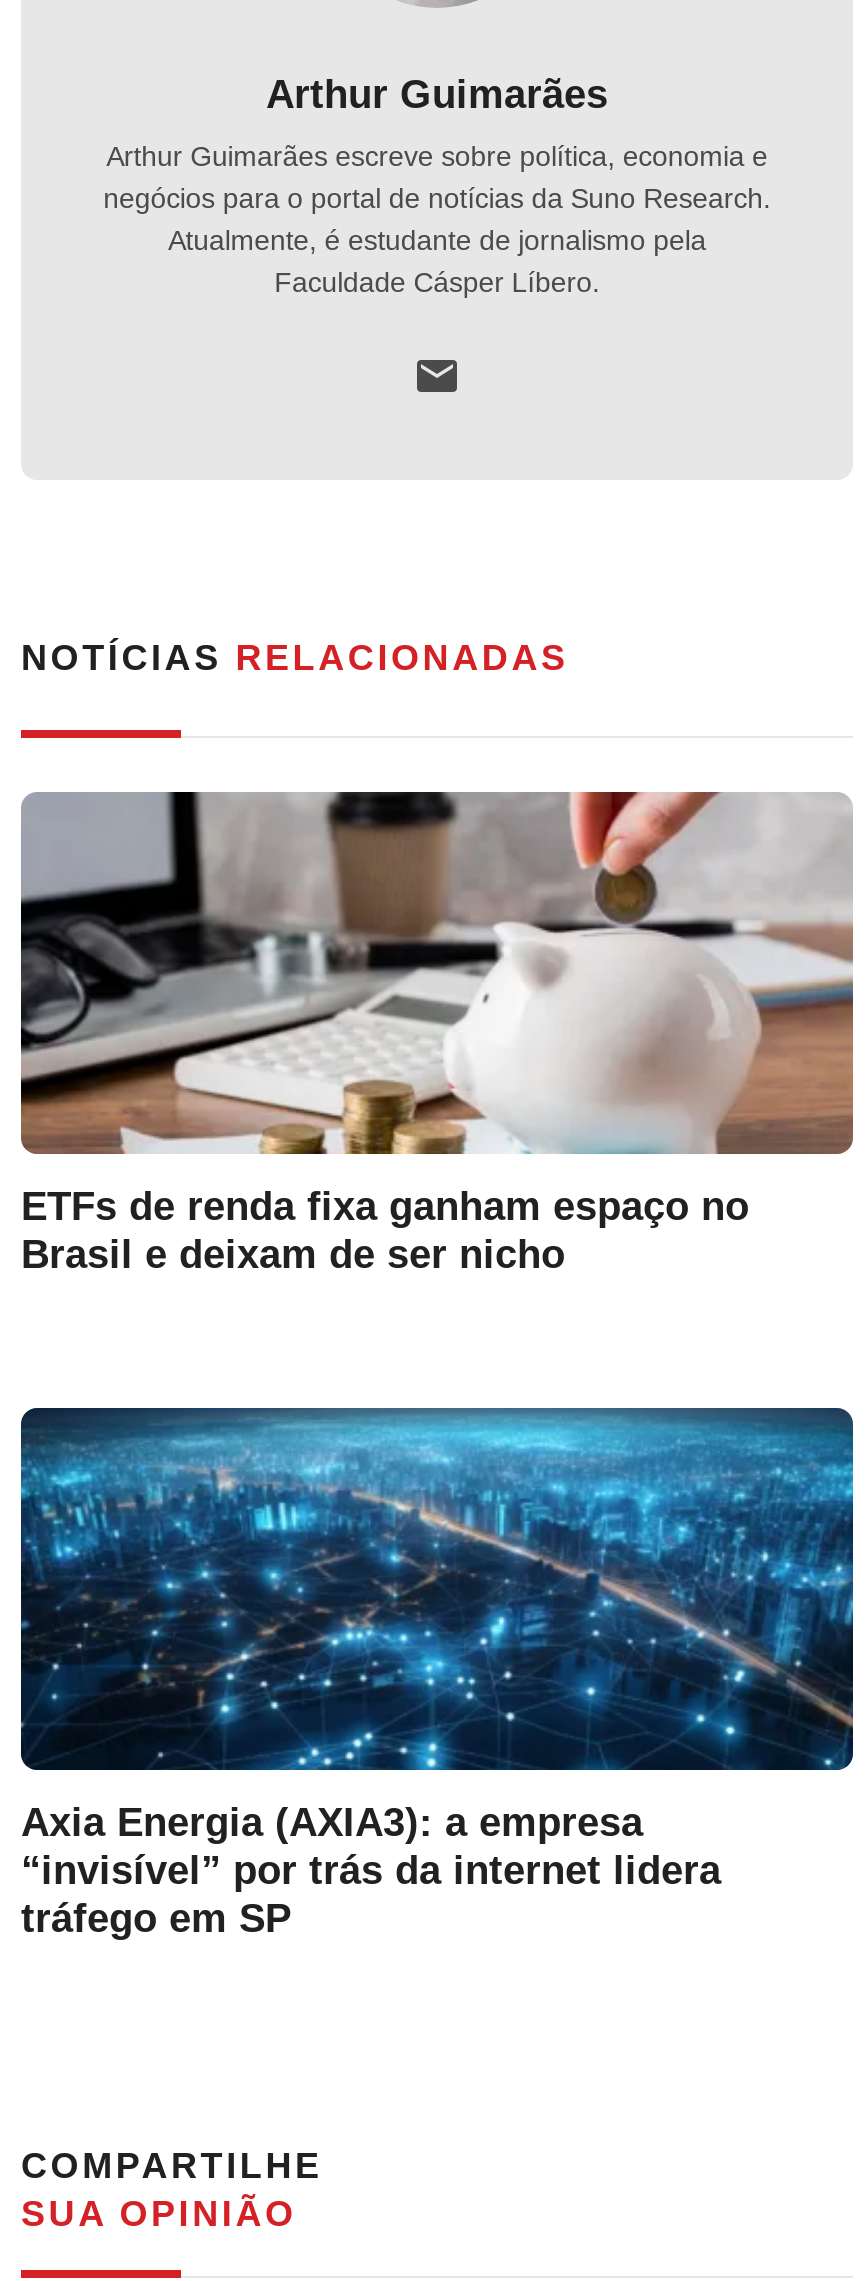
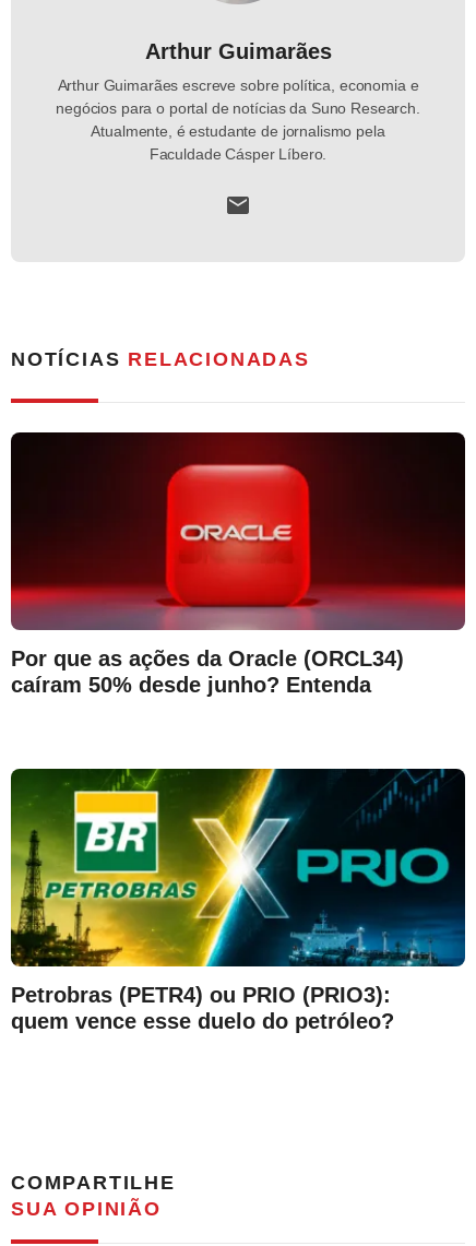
- [image]
- ETFs de renda fixa ganham espaço no
- Brasil e deixam de ser nicho
+ [image]
+ Por que as ações da Oracle (ORCL34)
+ caíram 50% desde junho? Entenda

- [image]
- Axia Energia (AXIA3): a empresa
- “invisível” por trás da internet lidera
- tráfego em SP
+ [image]
+ Petrobras (PETR4) ou PRIO (PRIO3):
+ quem vence esse duelo do petróleo?
